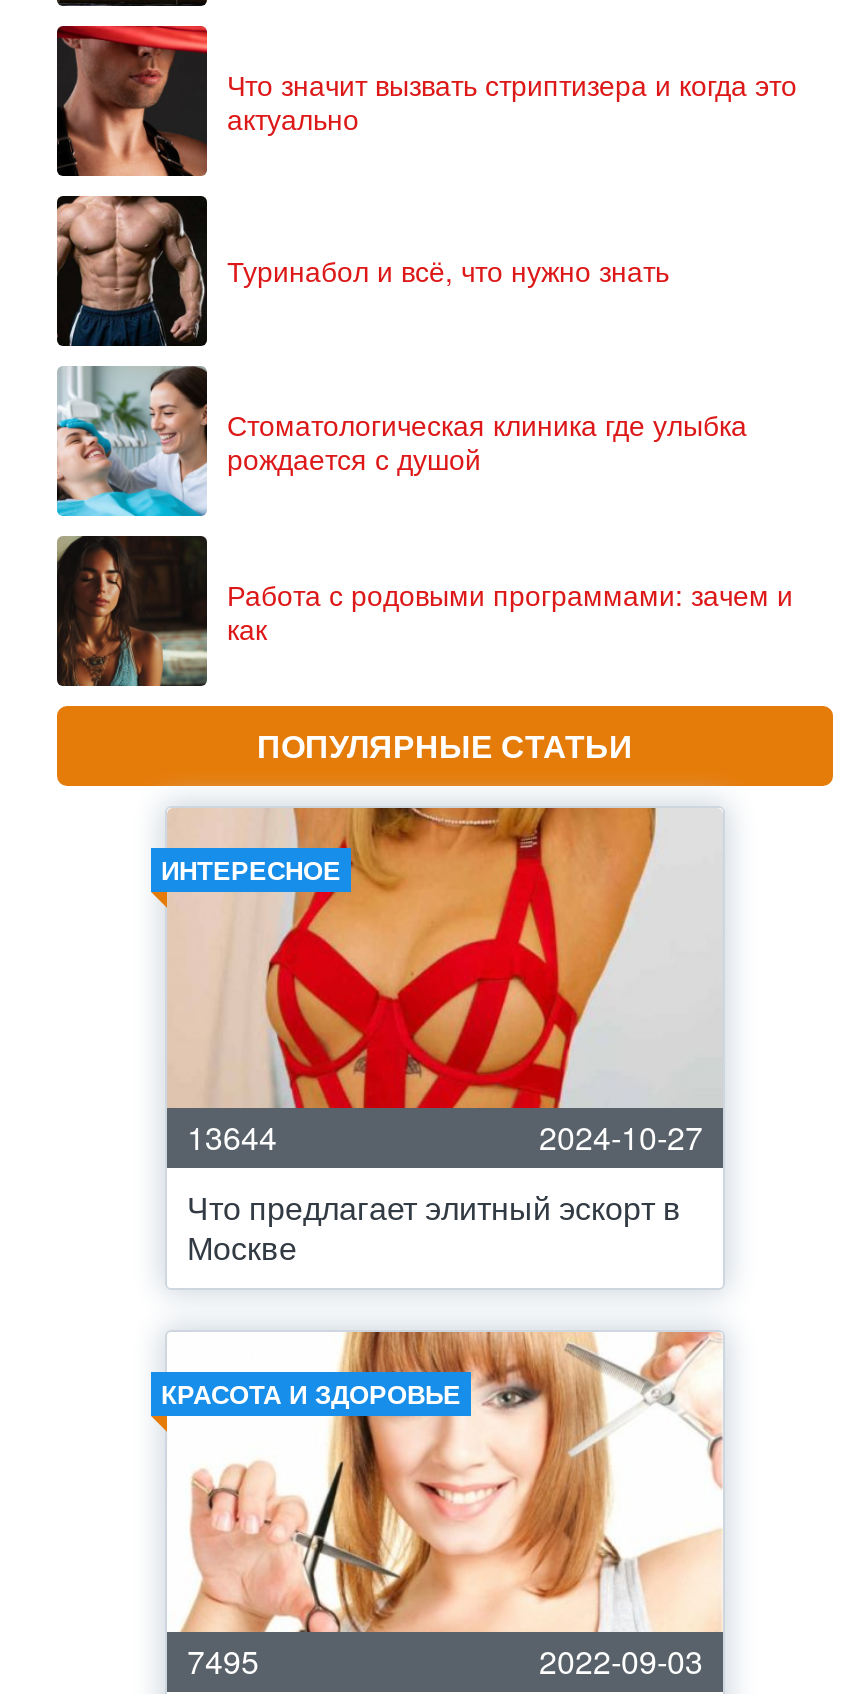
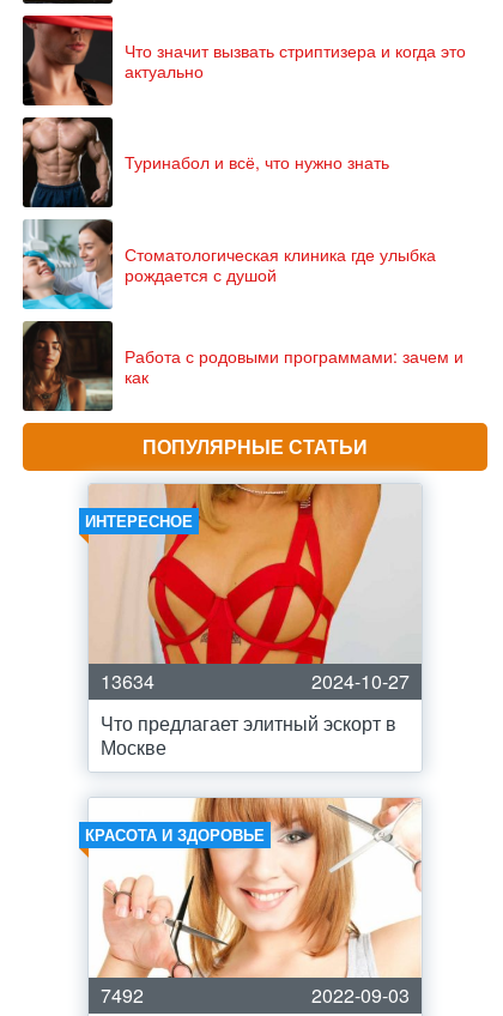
- 13644
+ 13634

- 7495
+ 7492
